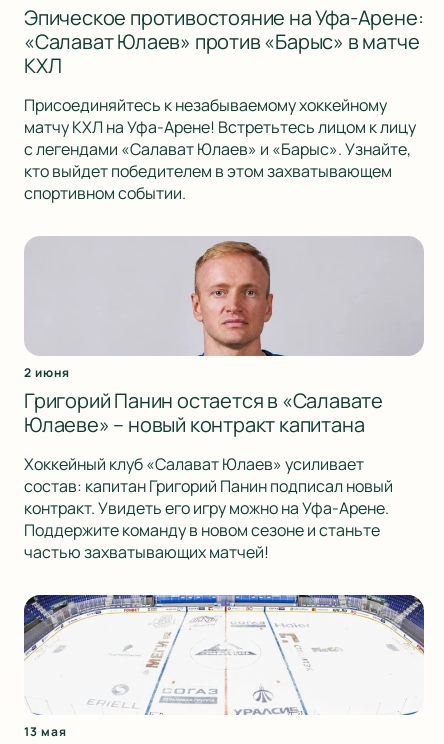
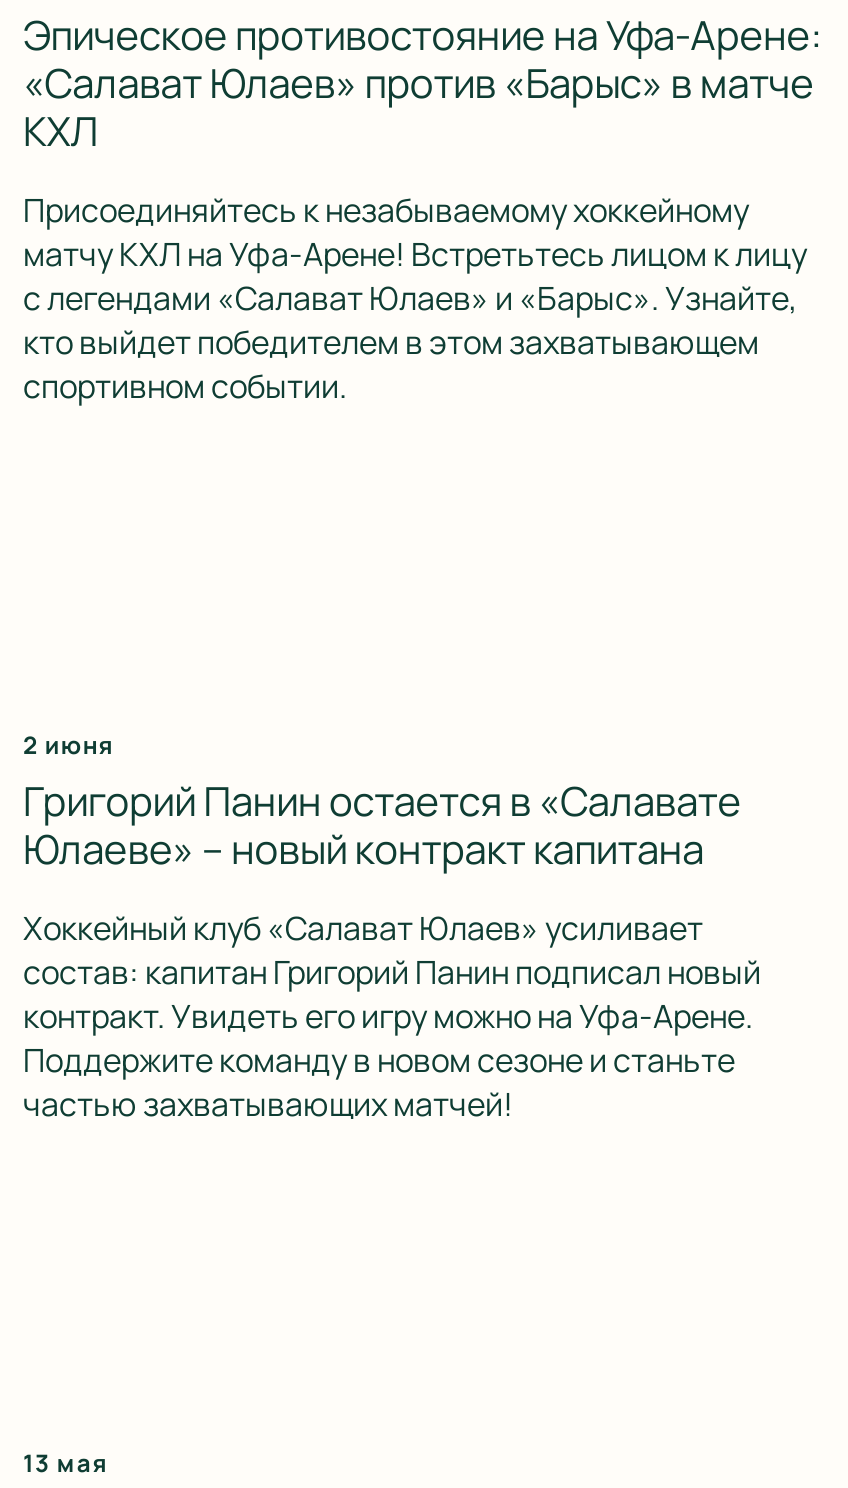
- [image]

- [image]
